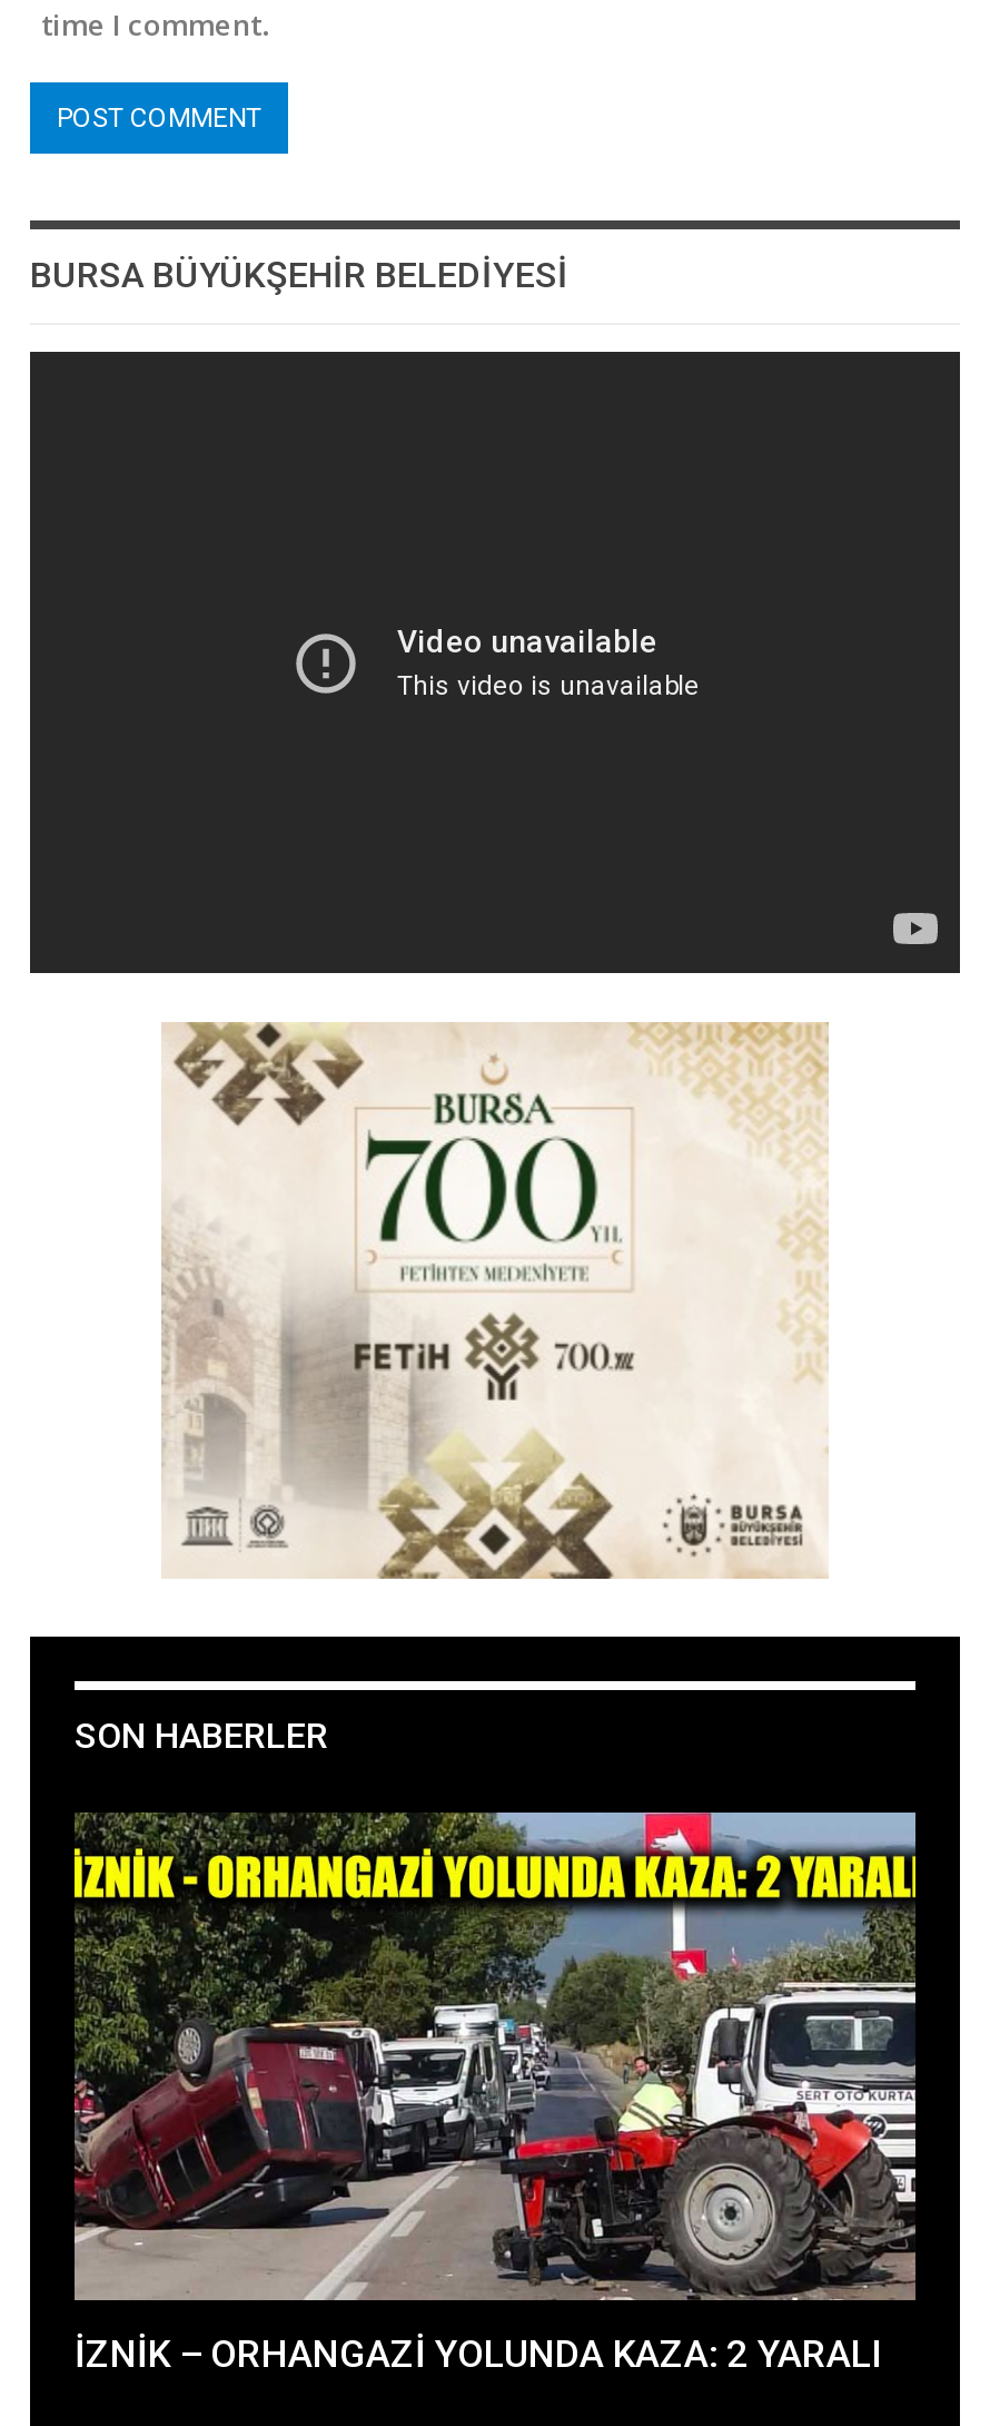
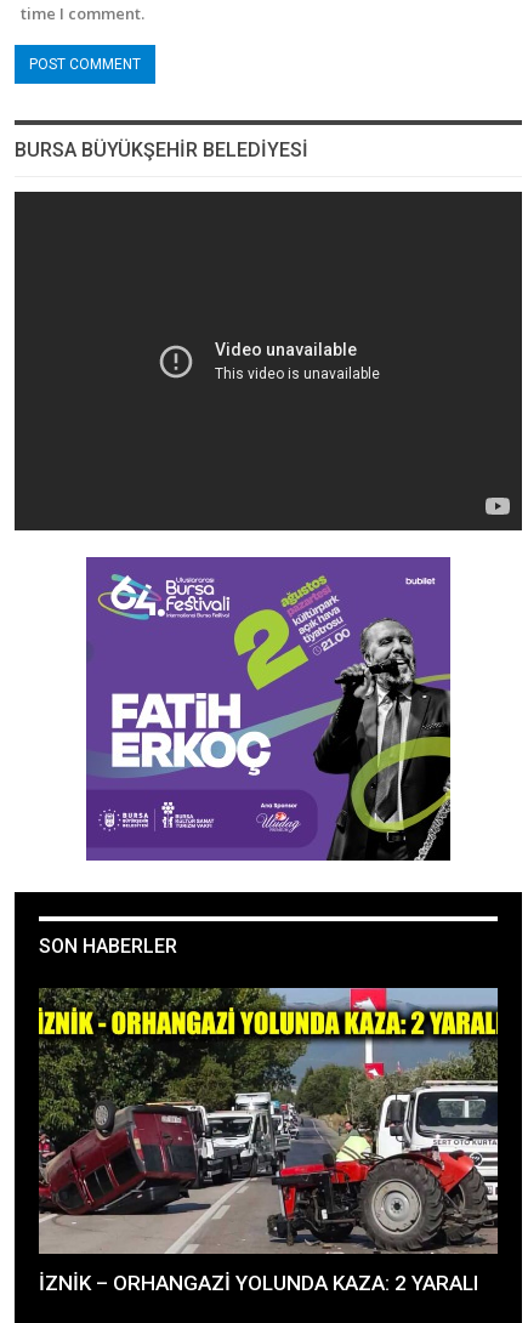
- [image]
+ [image]
